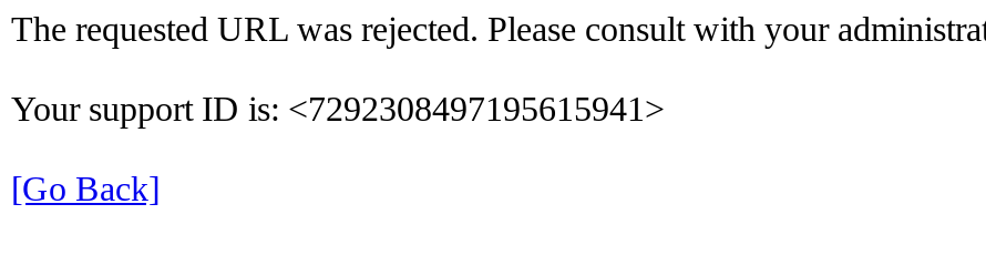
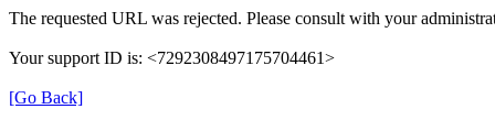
- Your support ID is: <7292308497195615941>
+ Your support ID is: <7292308497175704461>
